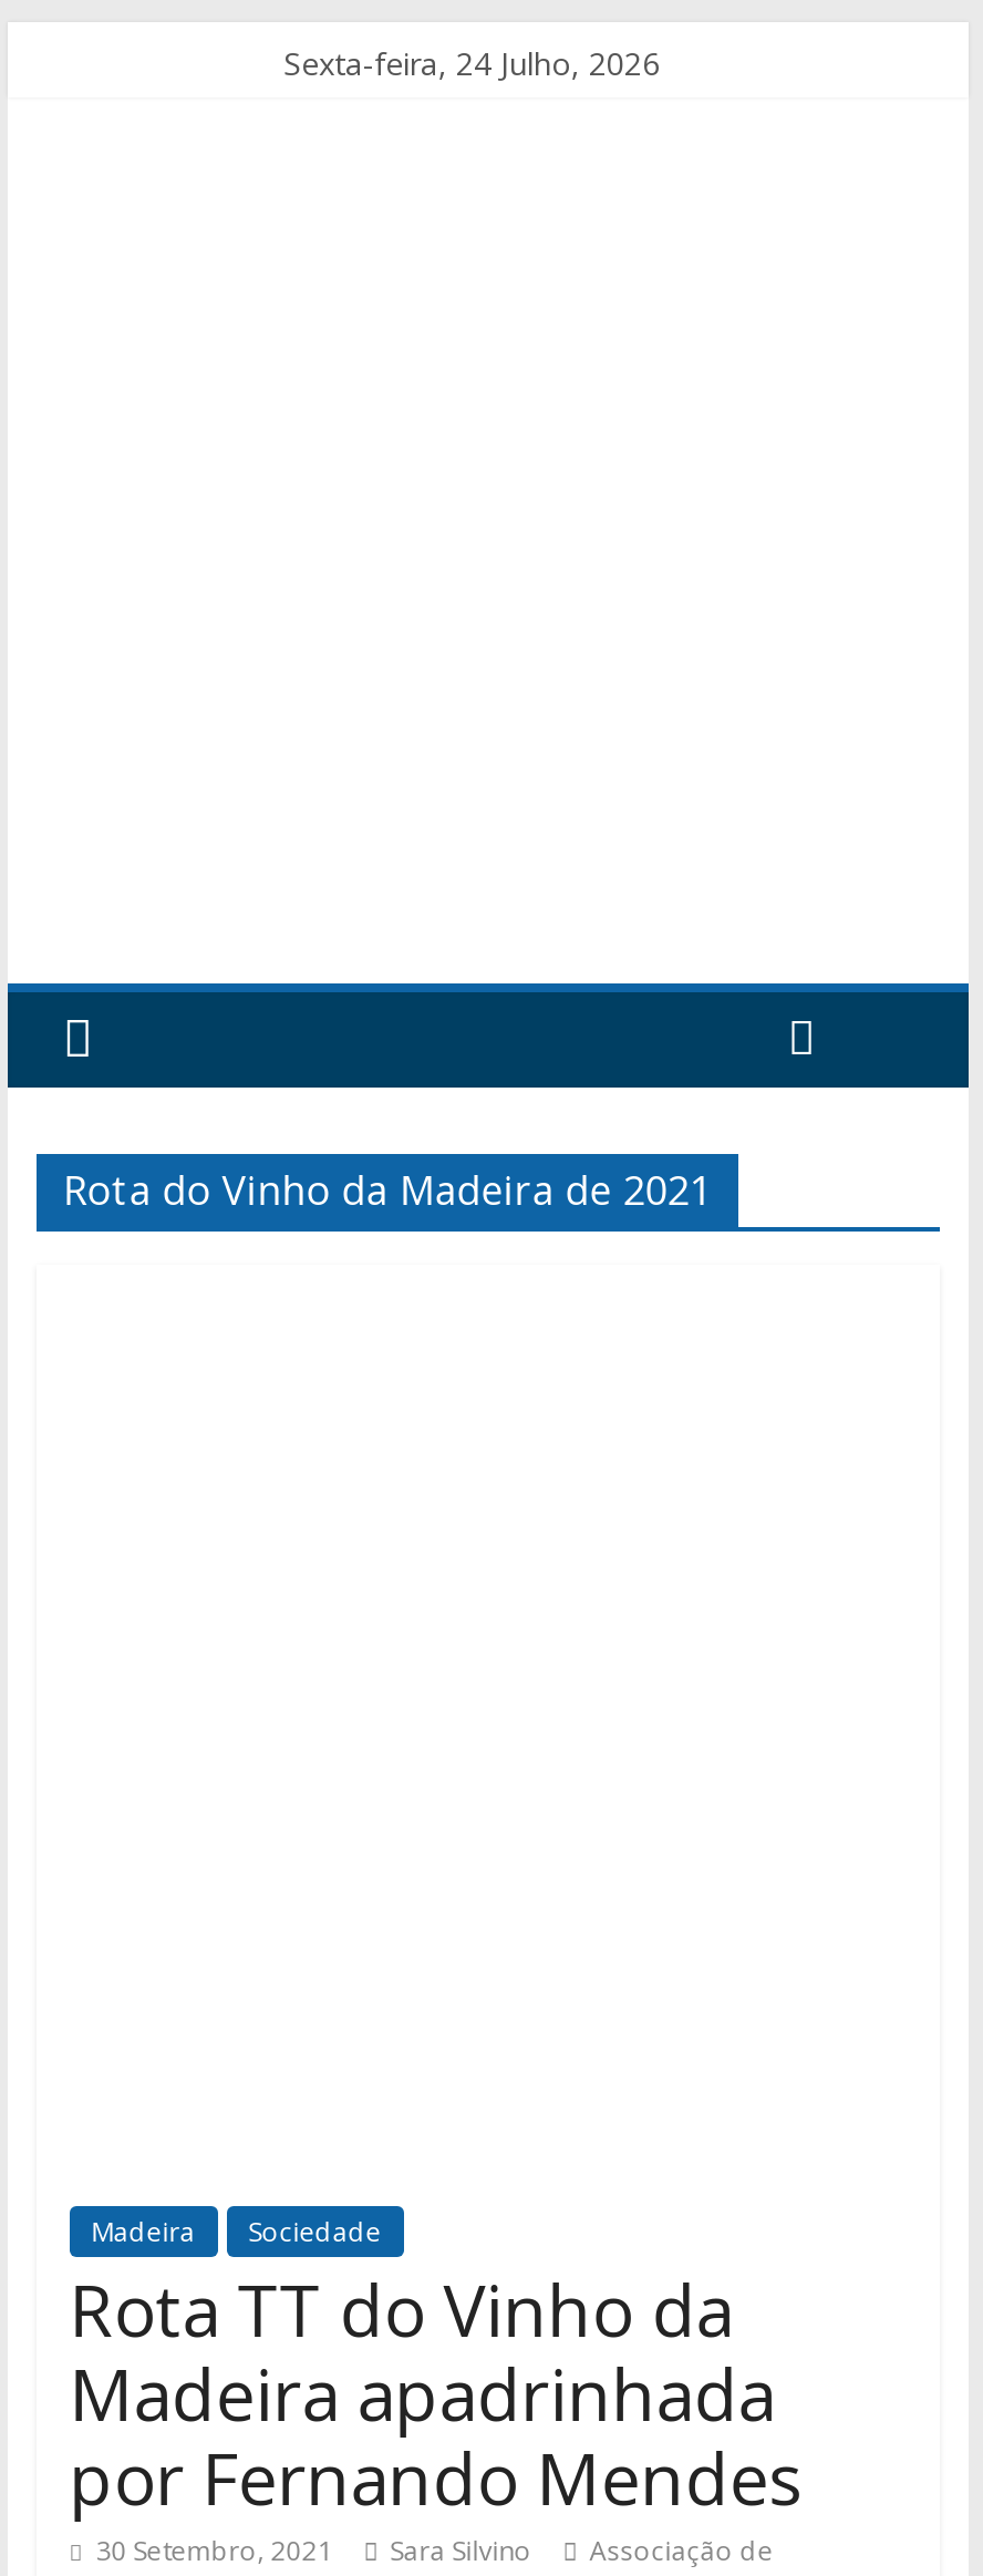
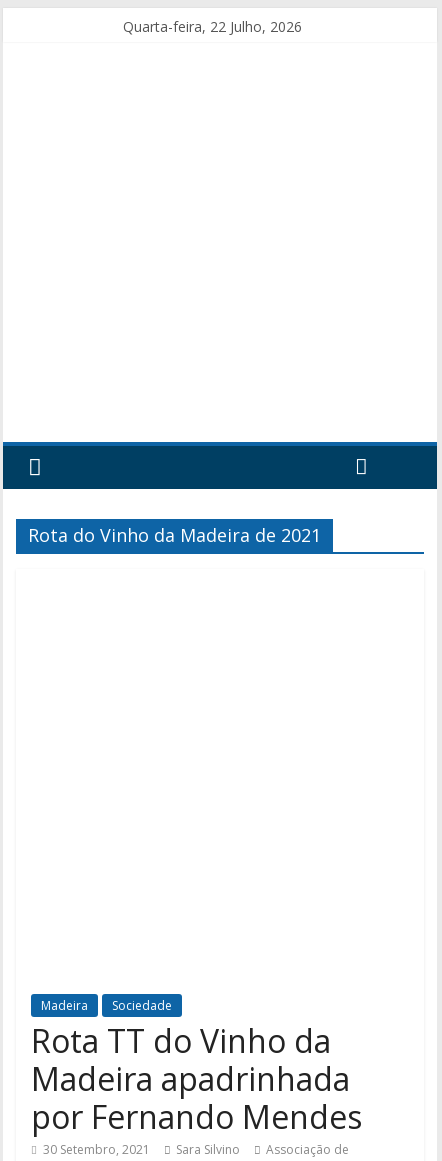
- Sexta-feira, 24 Julho, 2026
+ Quarta-feira, 22 Julho, 2026
